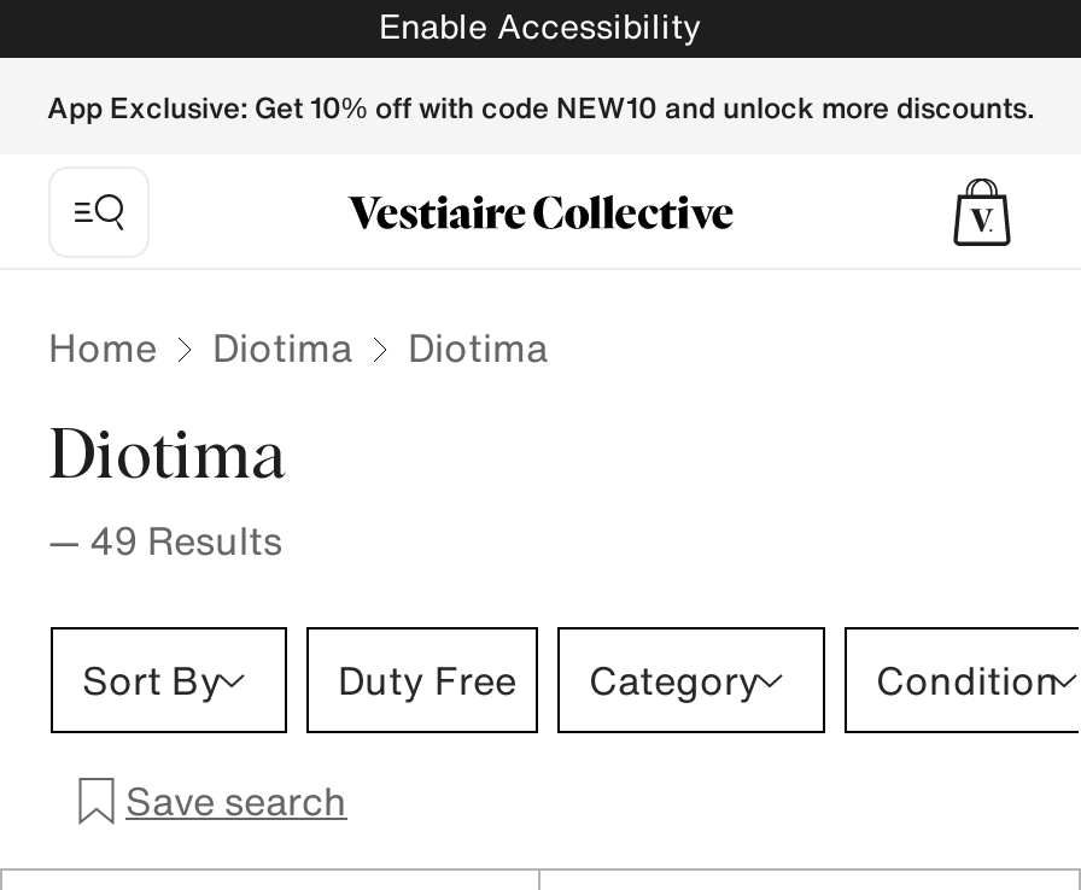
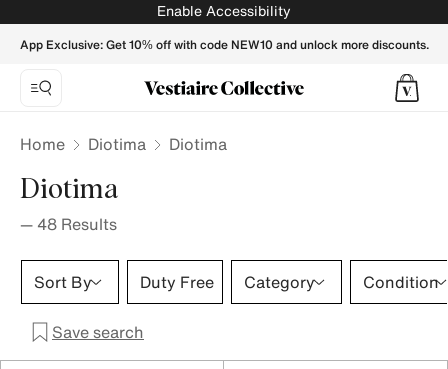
- — 49 Results
+ — 48 Results
